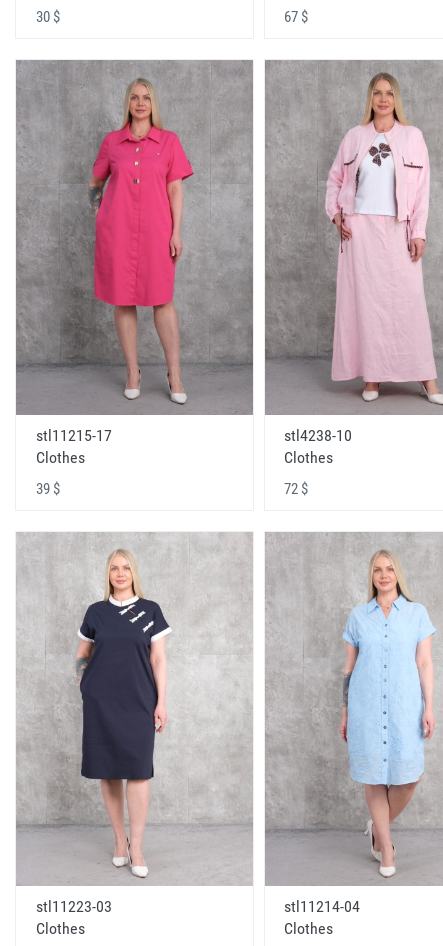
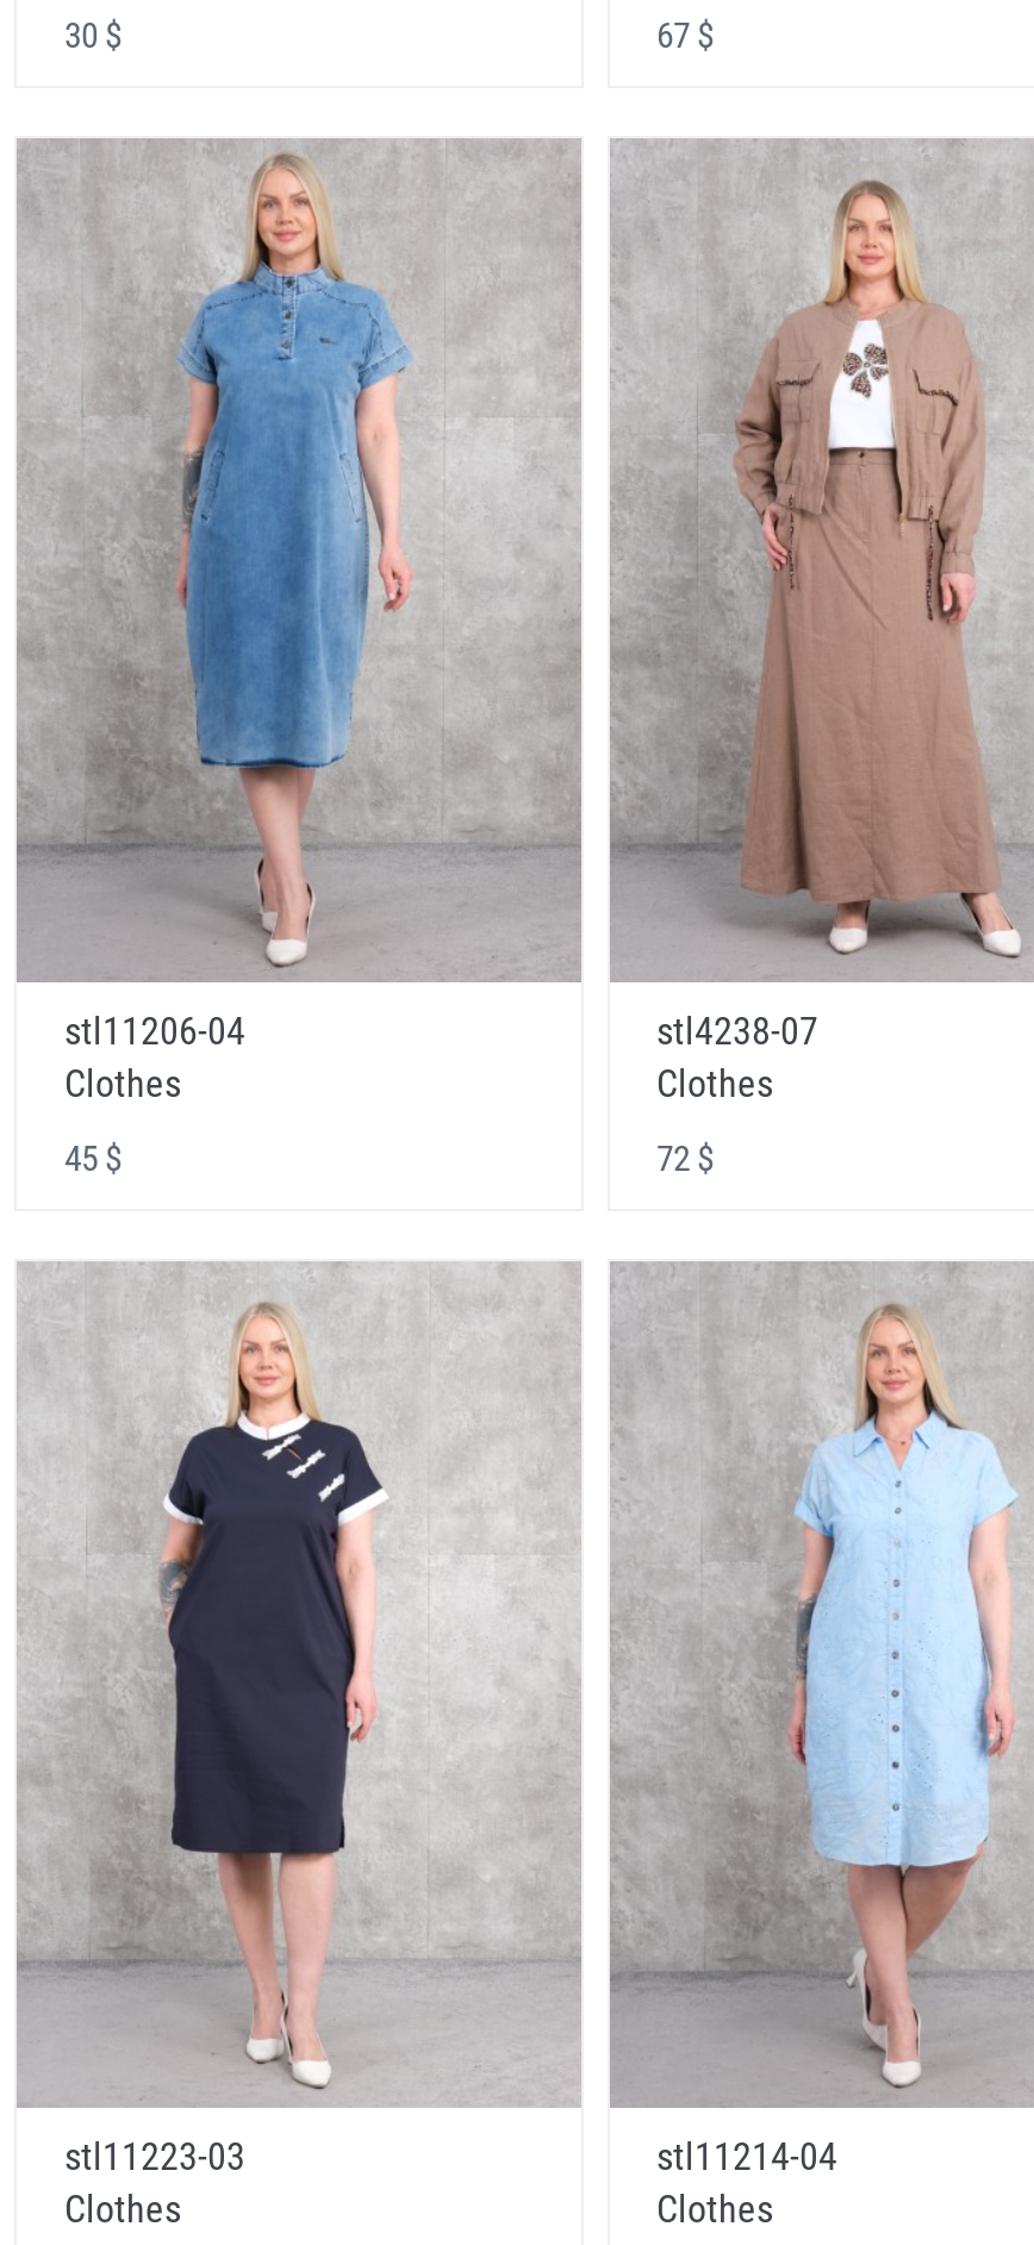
- [image]
- stl11215-17
+ [image]
+ stl11206-04

- [image]
- stl4238-10
+ [image]
+ stl4238-07

- 39 $
+ 45 $
